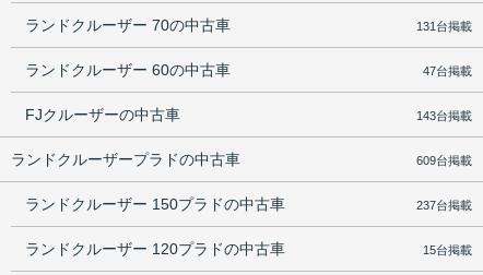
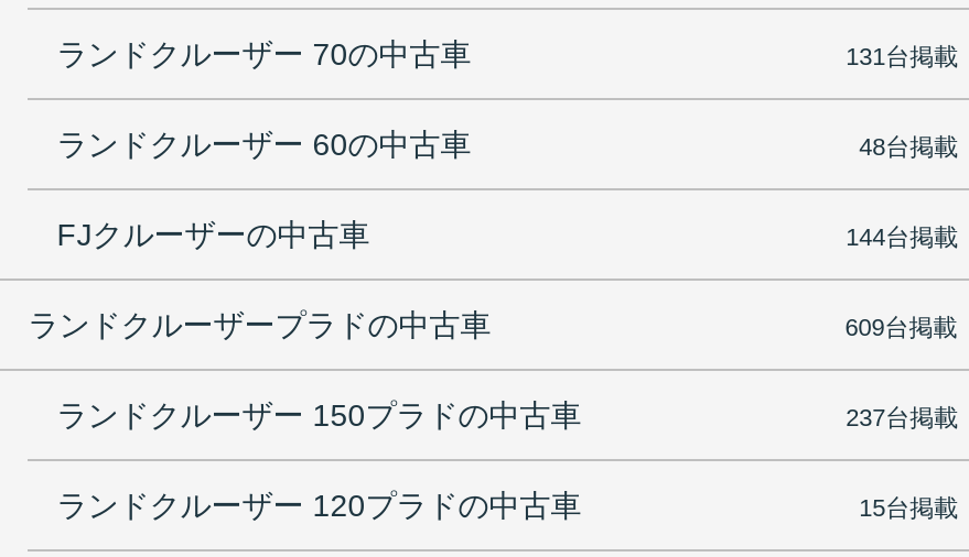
- 47台掲載
+ 48台掲載

- 143台掲載
+ 144台掲載
